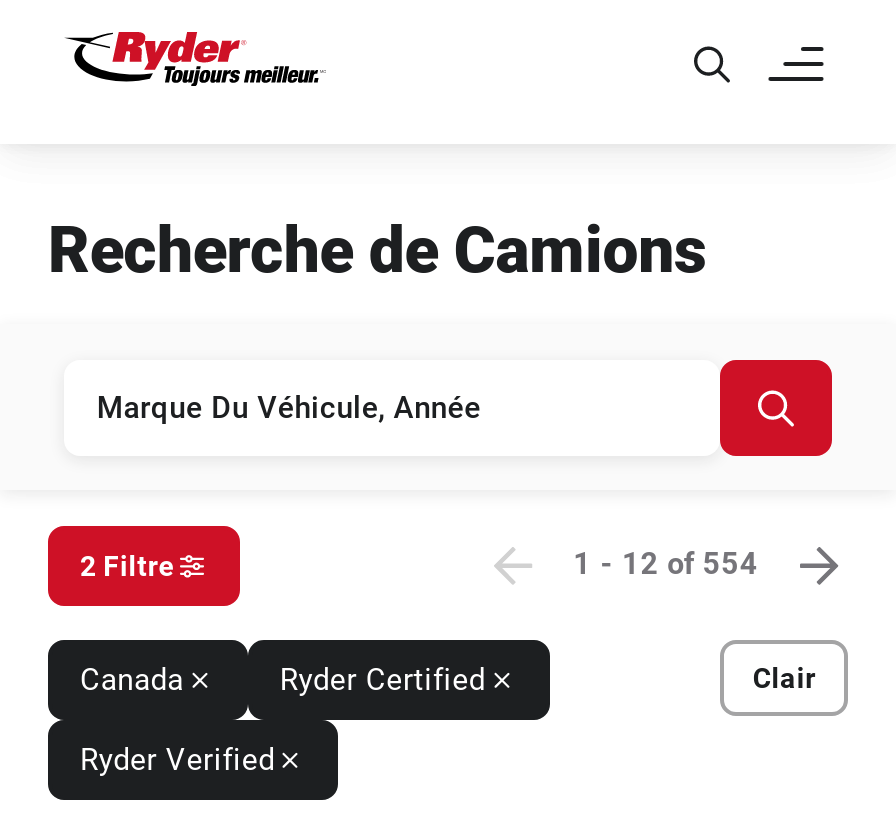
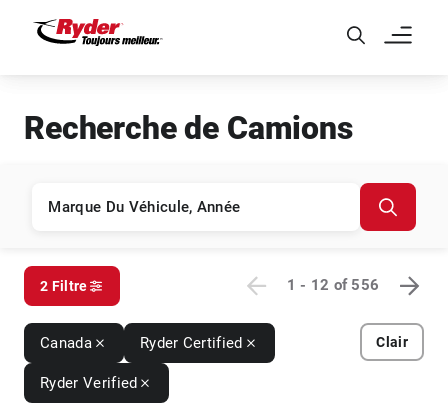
- 1 - 12 of 554
+ 1 - 12 of 556
